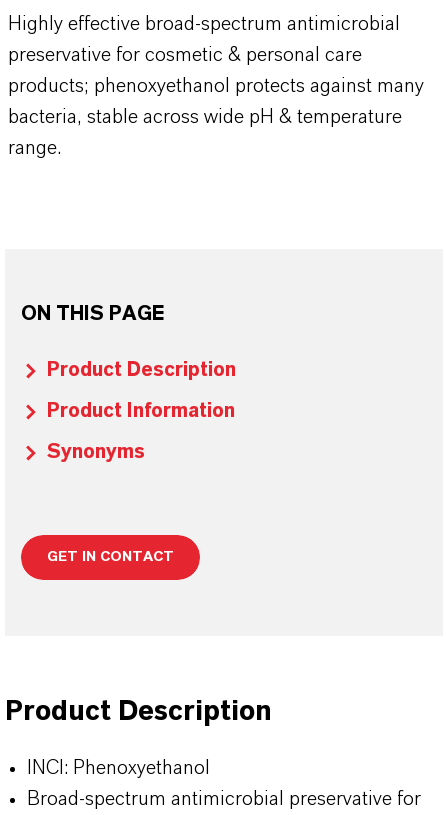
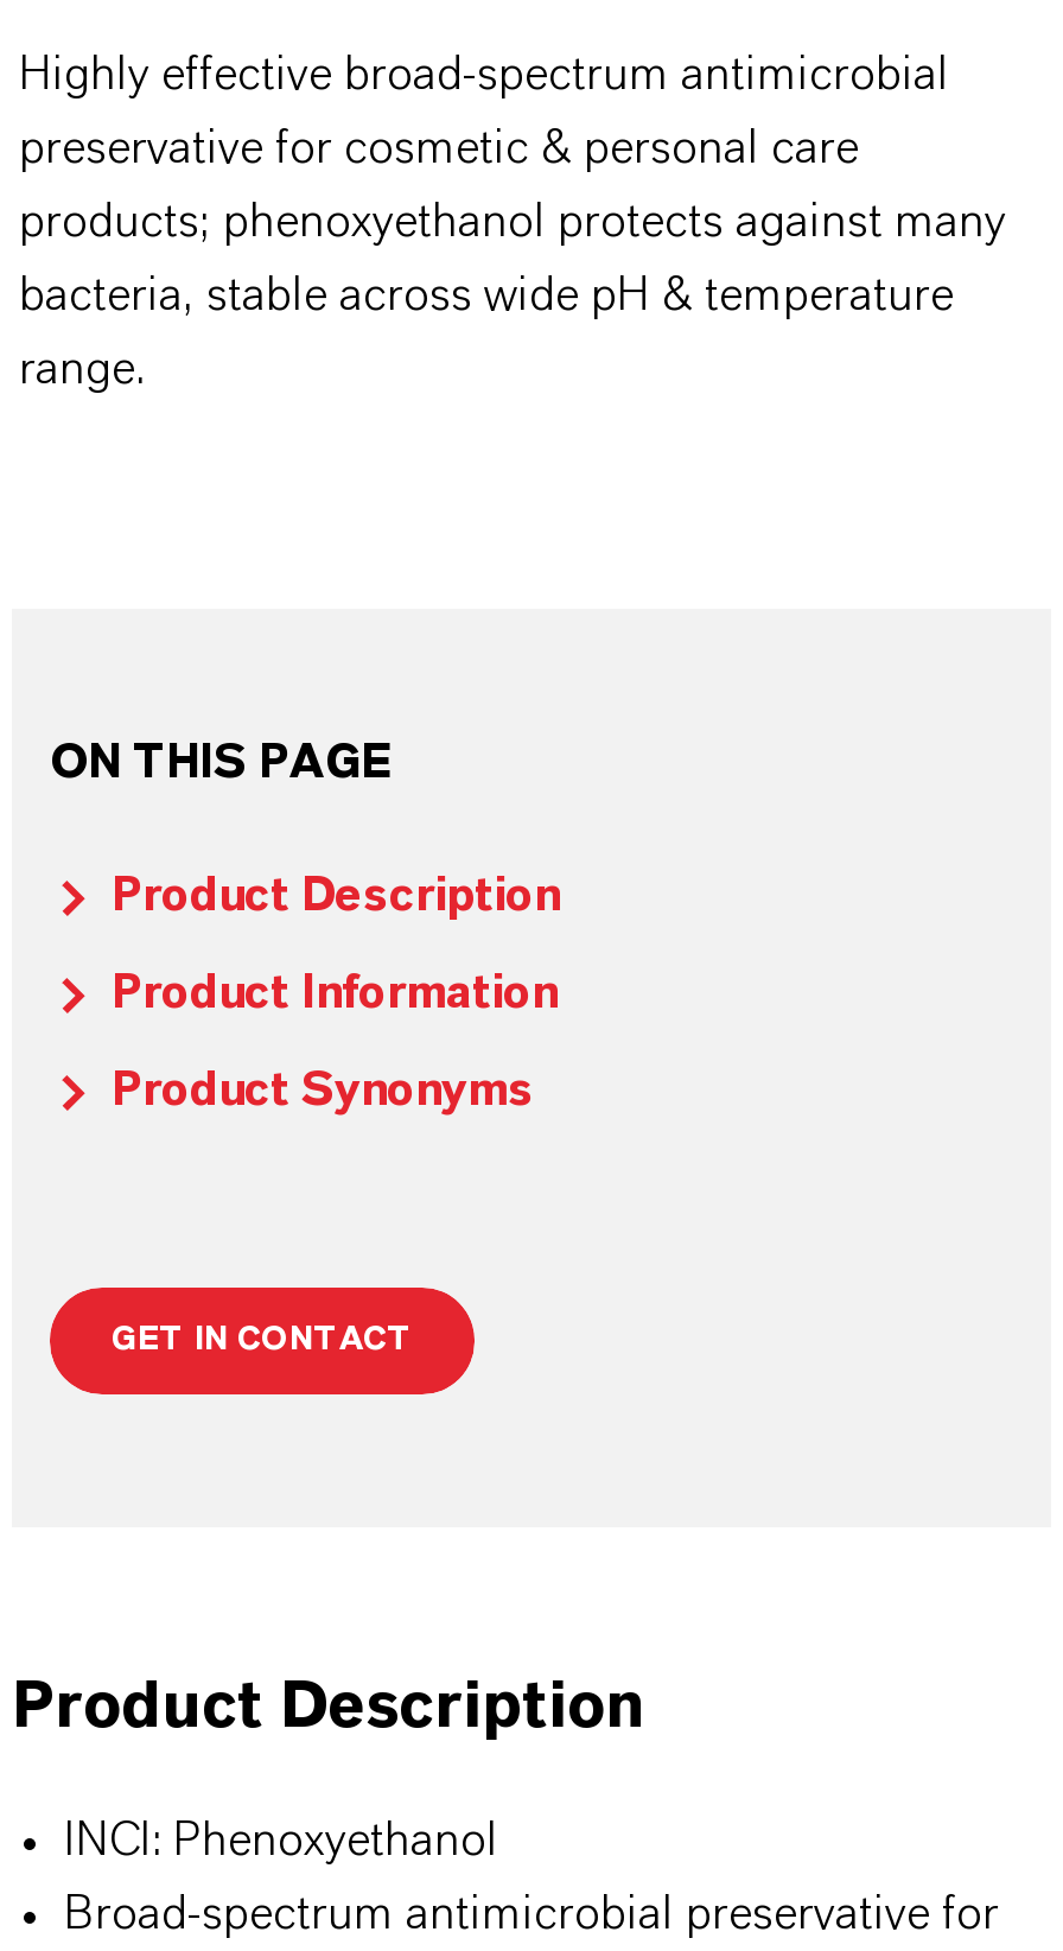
- Synonyms
+ Product Synonyms
